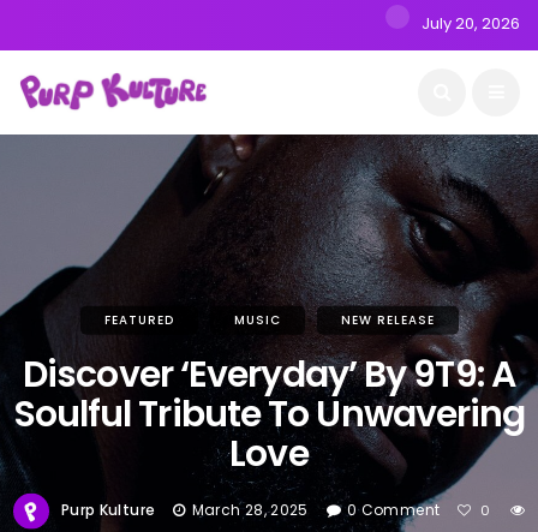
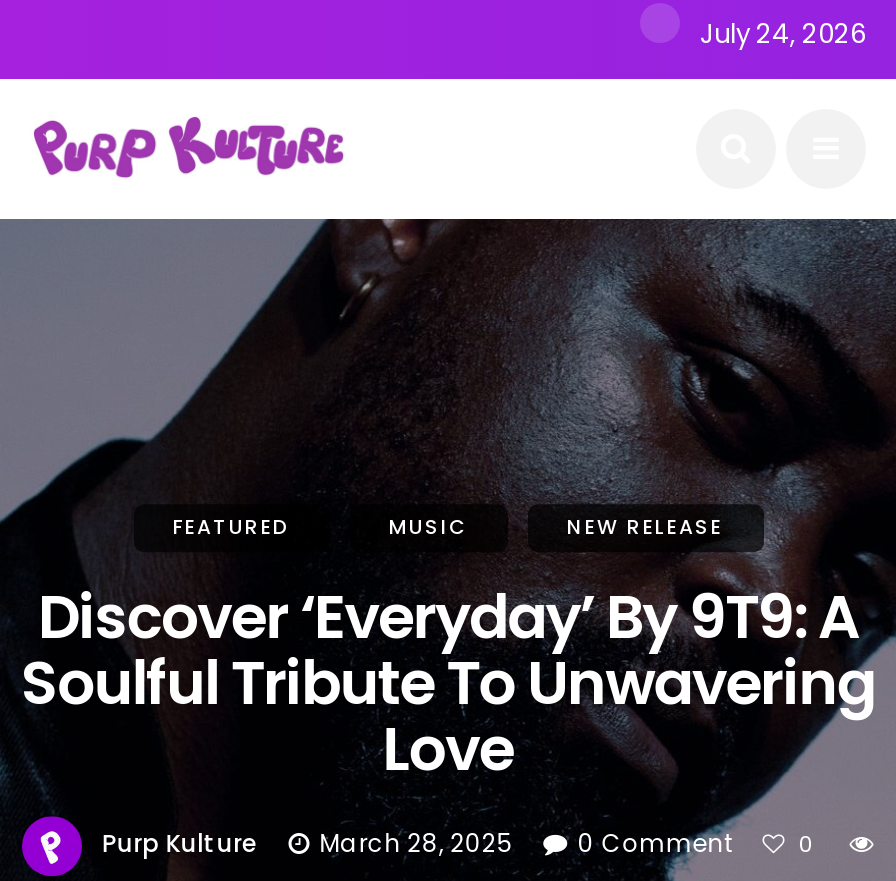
- July 20, 2026
+ July 24, 2026
